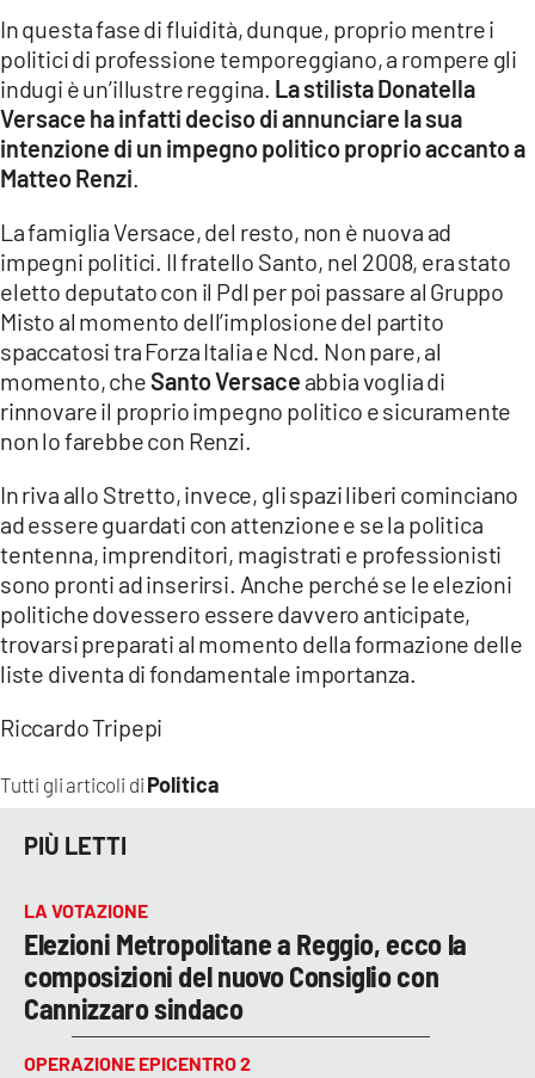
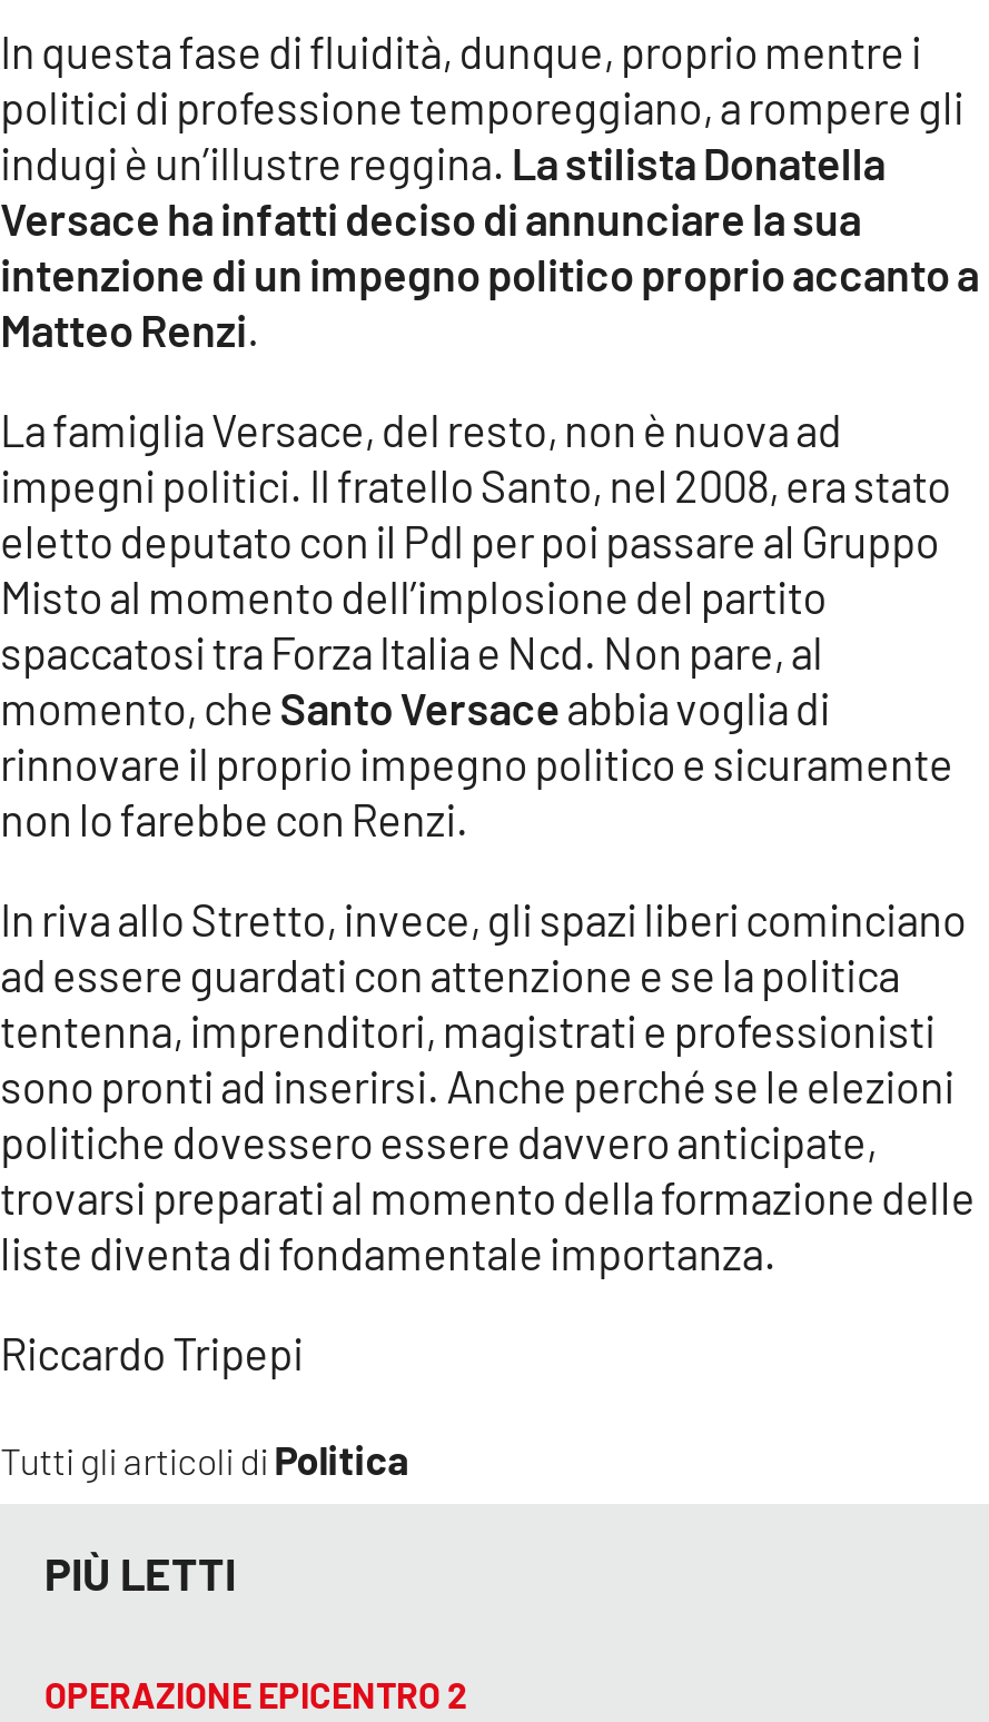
- LA VOTAZIONE
- Elezioni Metropolitane a Reggio, ecco la
- composizioni del nuovo Consiglio con
- Cannizzaro sindaco
